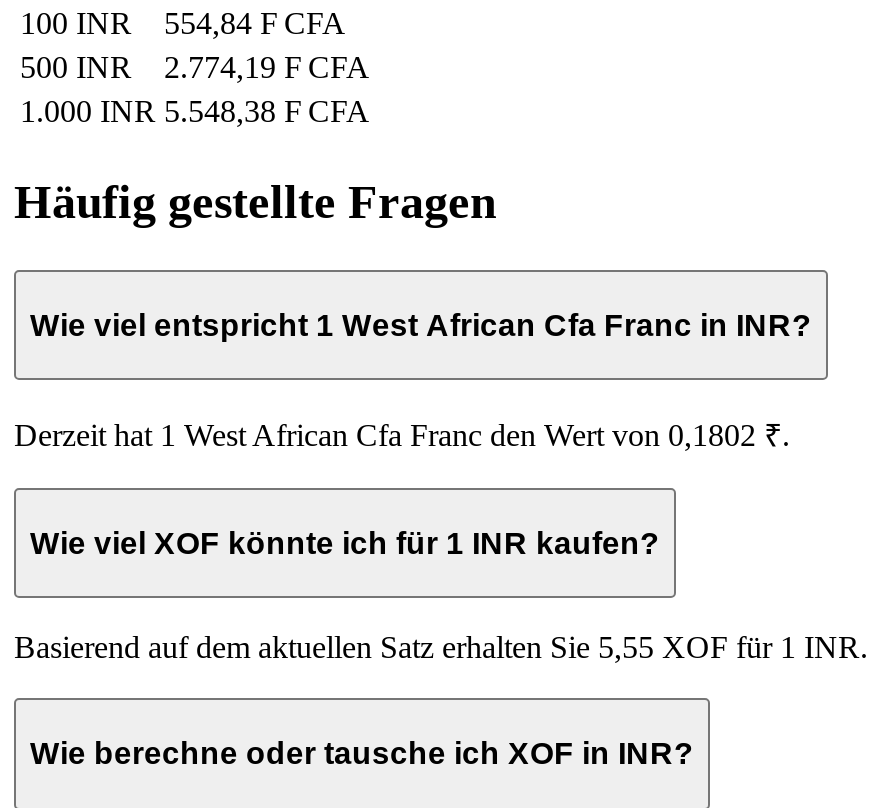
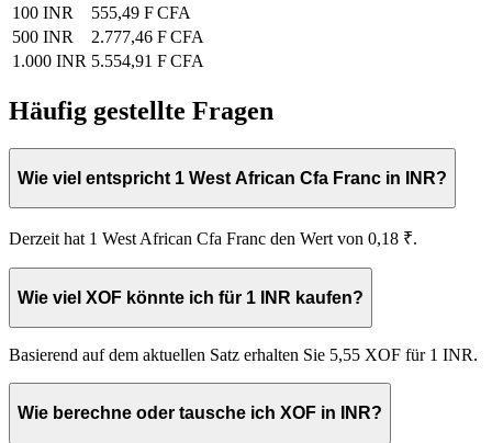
- 100 INR 554,84 F CFA
+ 100 INR 555,49 F CFA

- 500 INR 2.774,19 F CFA
+ 500 INR 2.777,46 F CFA

- 1.000 INR 5.548,38 F CFA
+ 1.000 INR 5.554,91 F CFA

- Derzeit hat 1 West African Cfa Franc den Wert von 0,1802 ₹.
+ Derzeit hat 1 West African Cfa Franc den Wert von 0,18 ₹.
